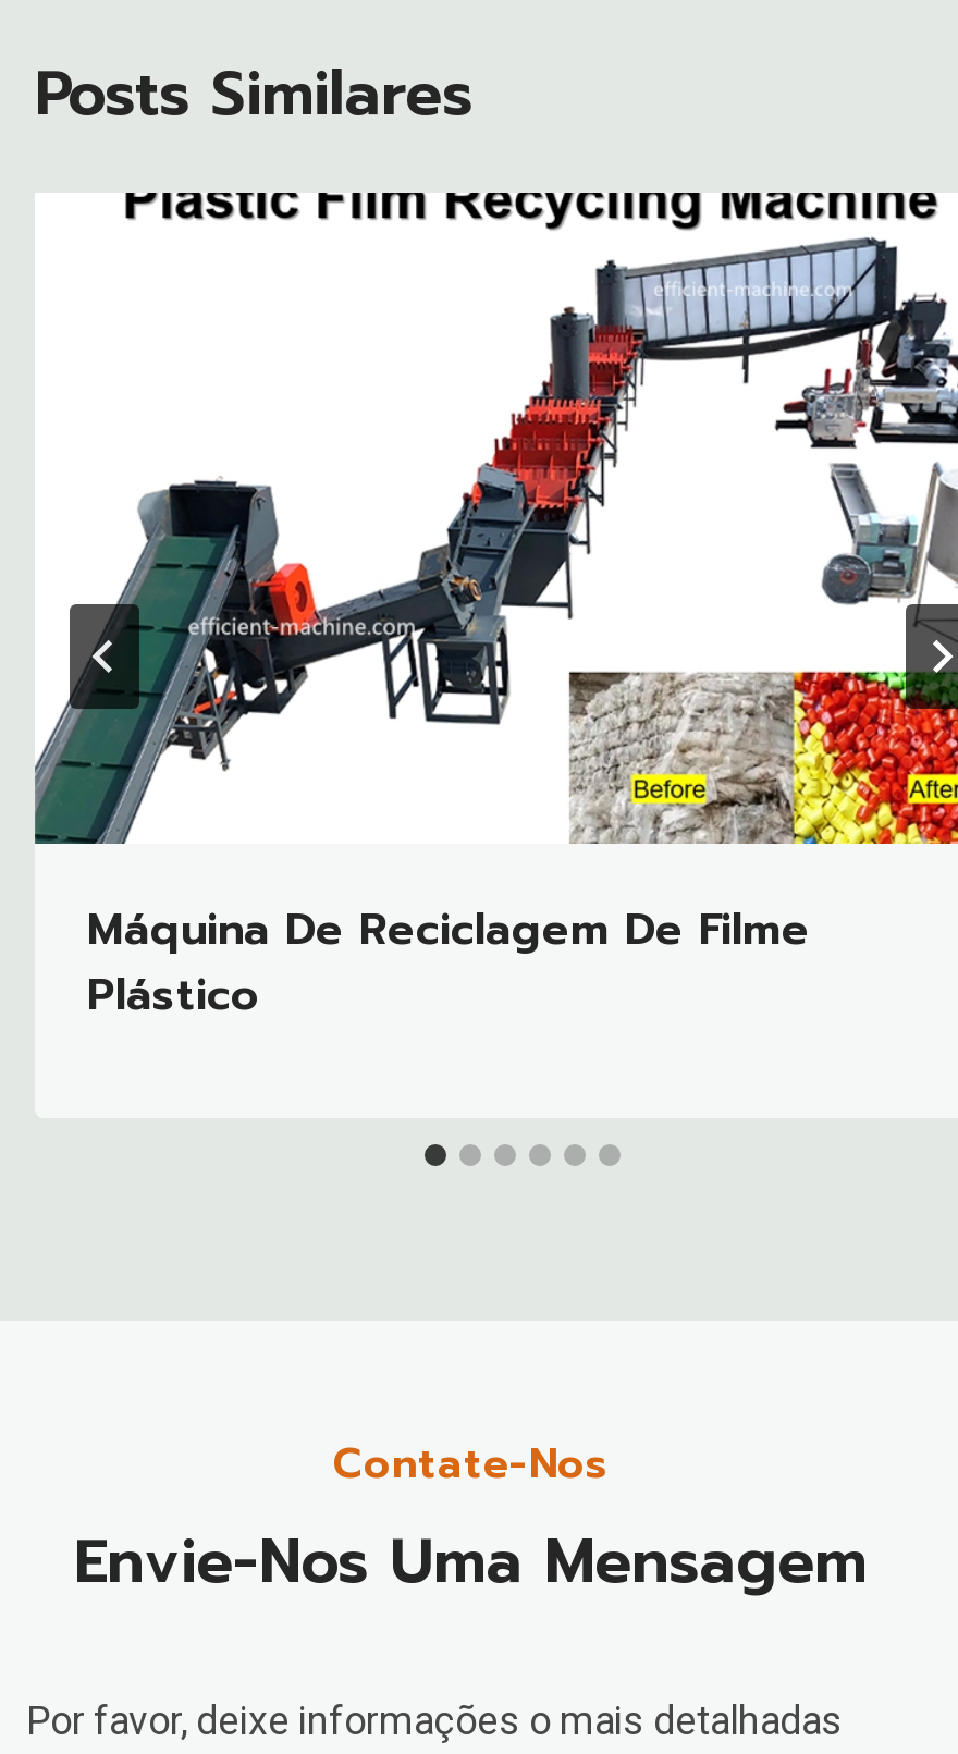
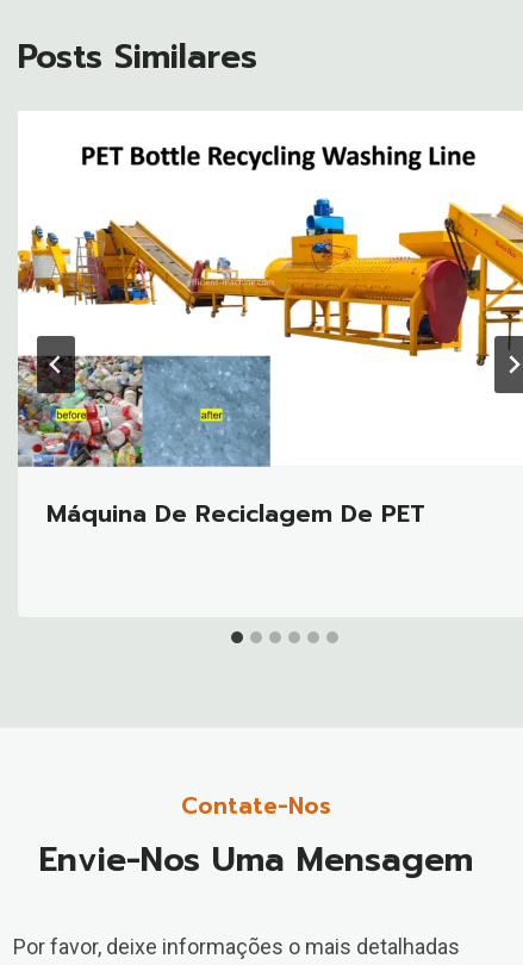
- [image]
- Máquina De Reciclagem De Filme
- Plástico
+ [image]
+ Máquina De Reciclagem De PET
